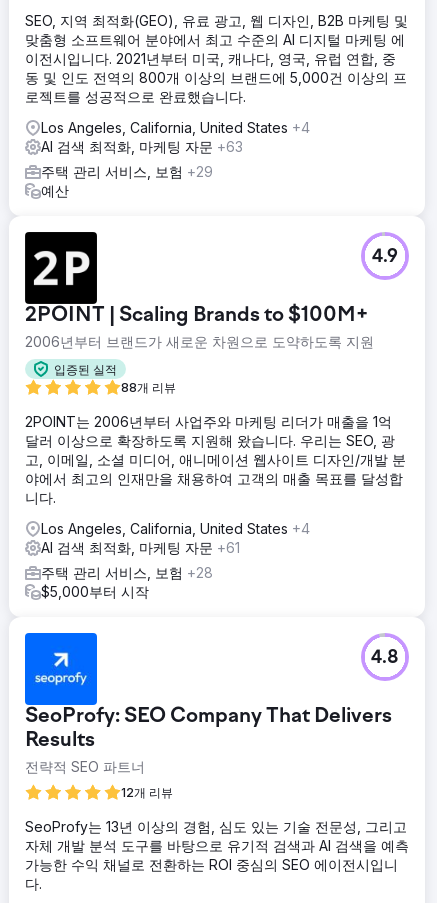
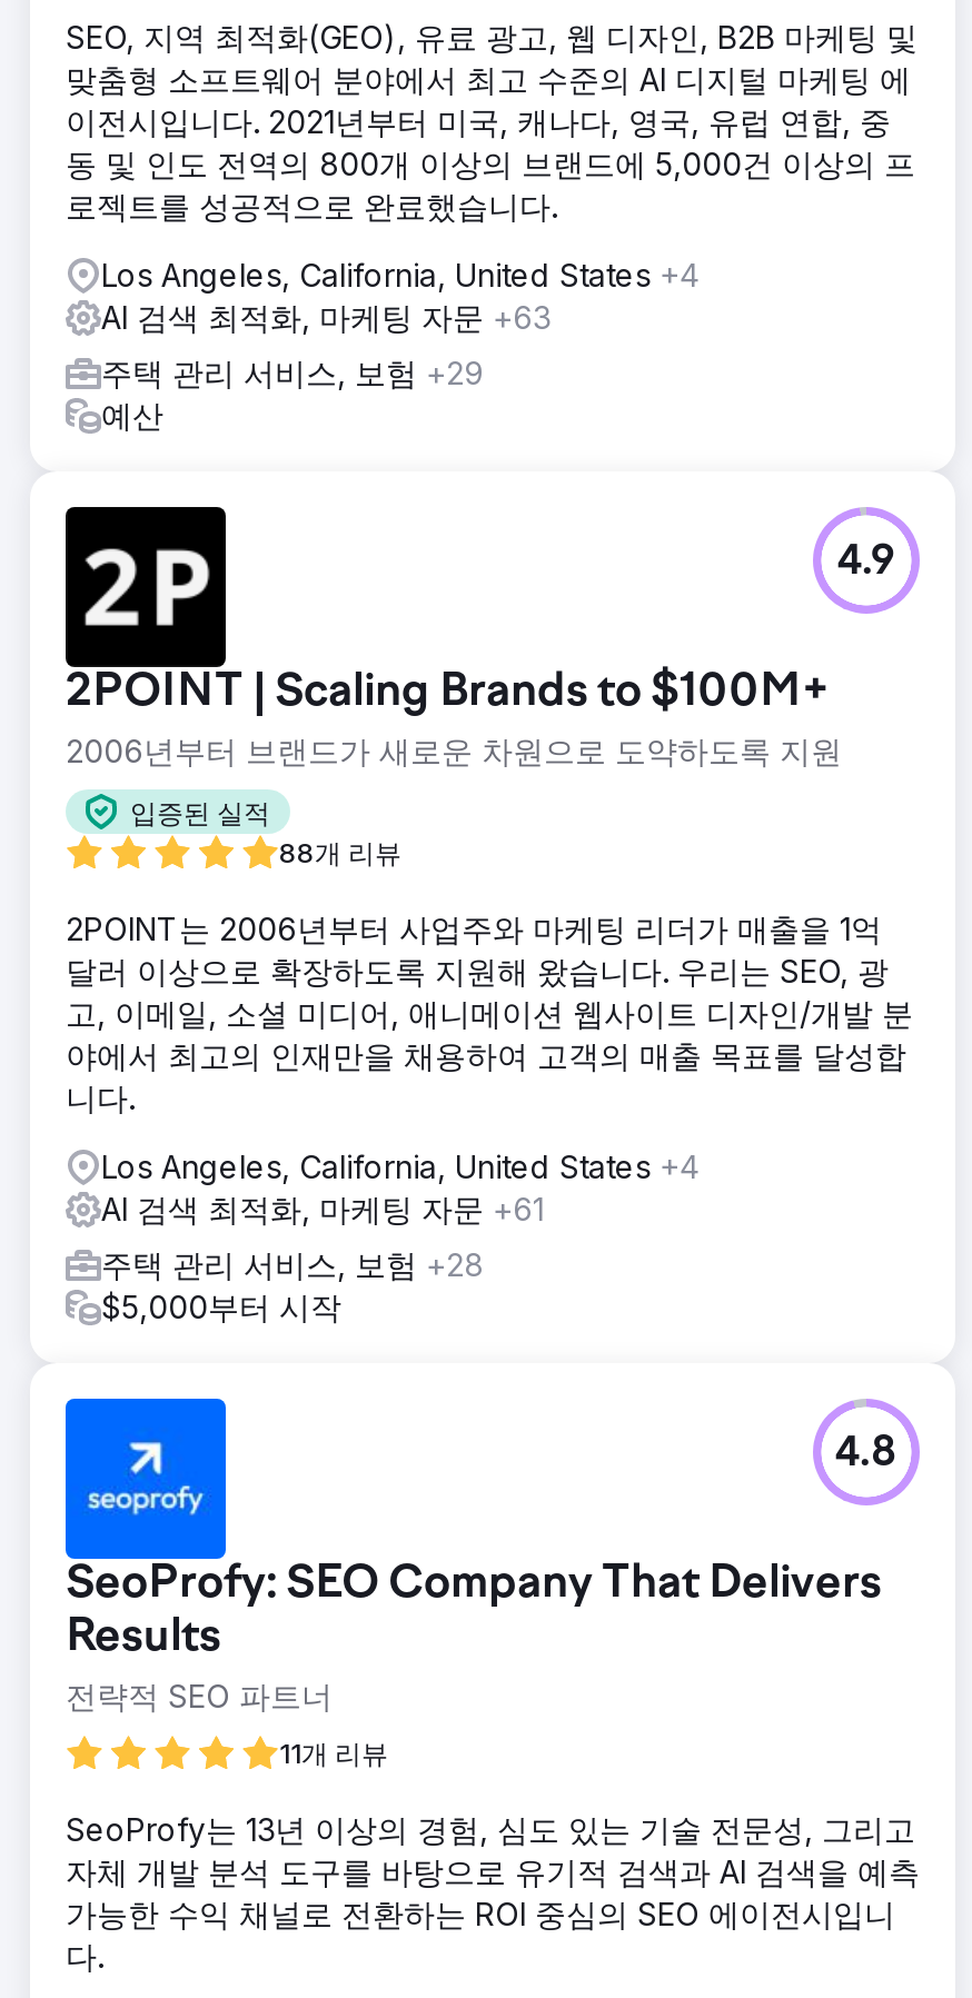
- 12개 리뷰
+ 11개 리뷰
